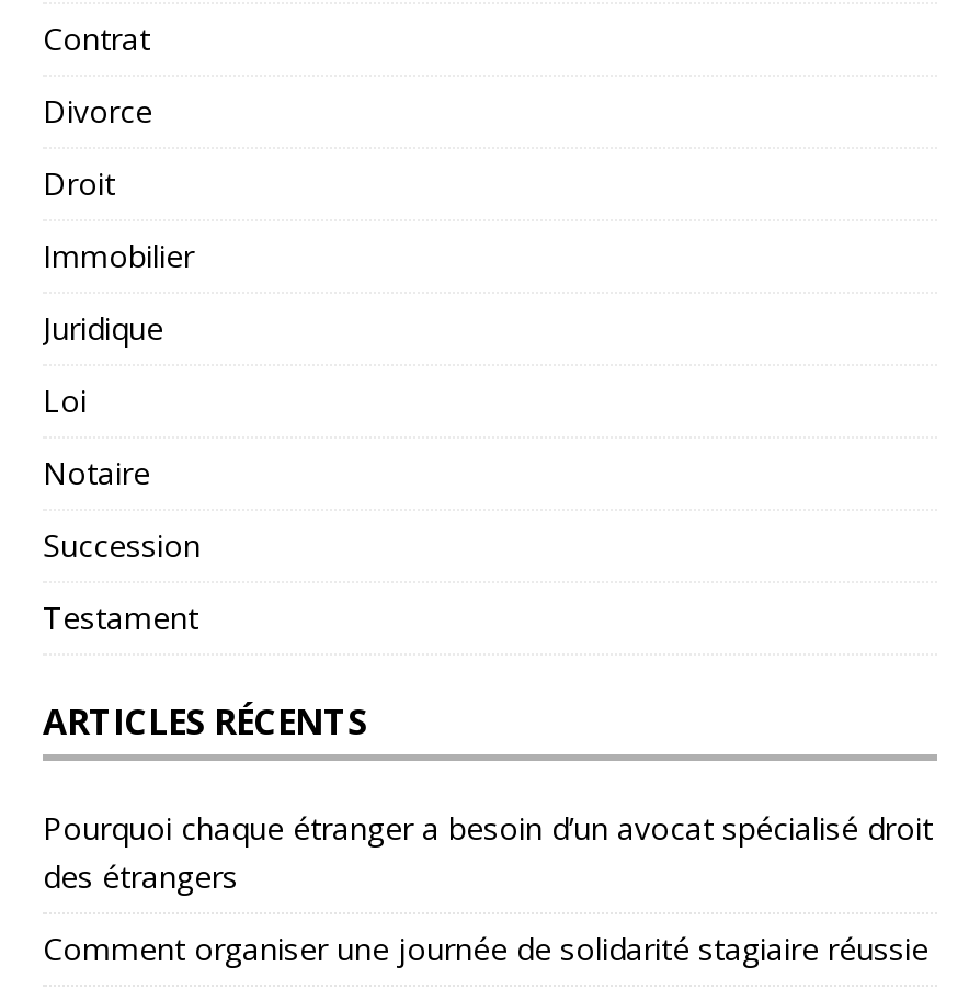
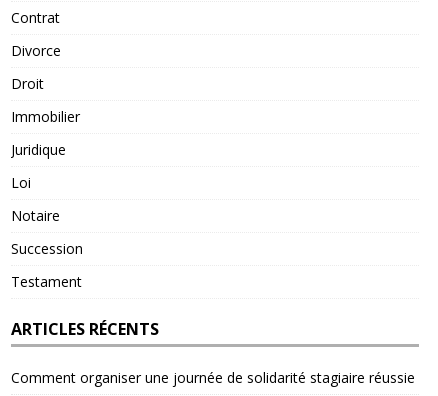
- Pourquoi chaque étranger a besoin d’un avocat spécialisé droit
- des étrangers
